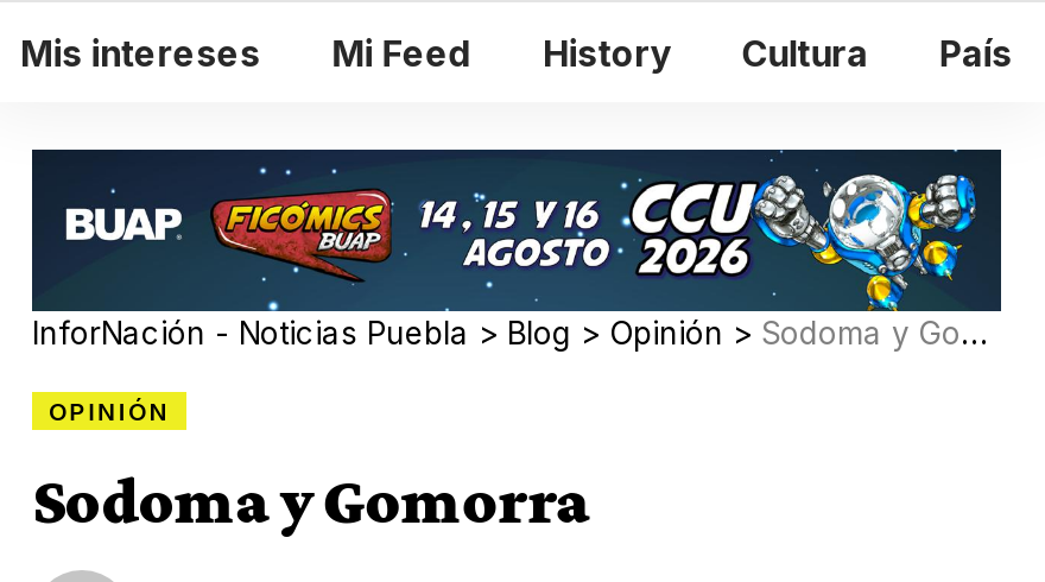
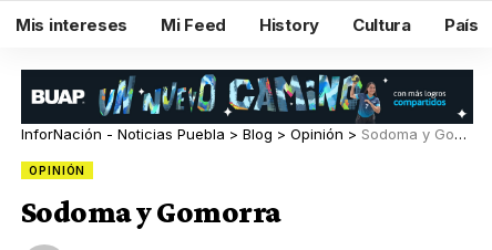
- [image]
+ [image]
